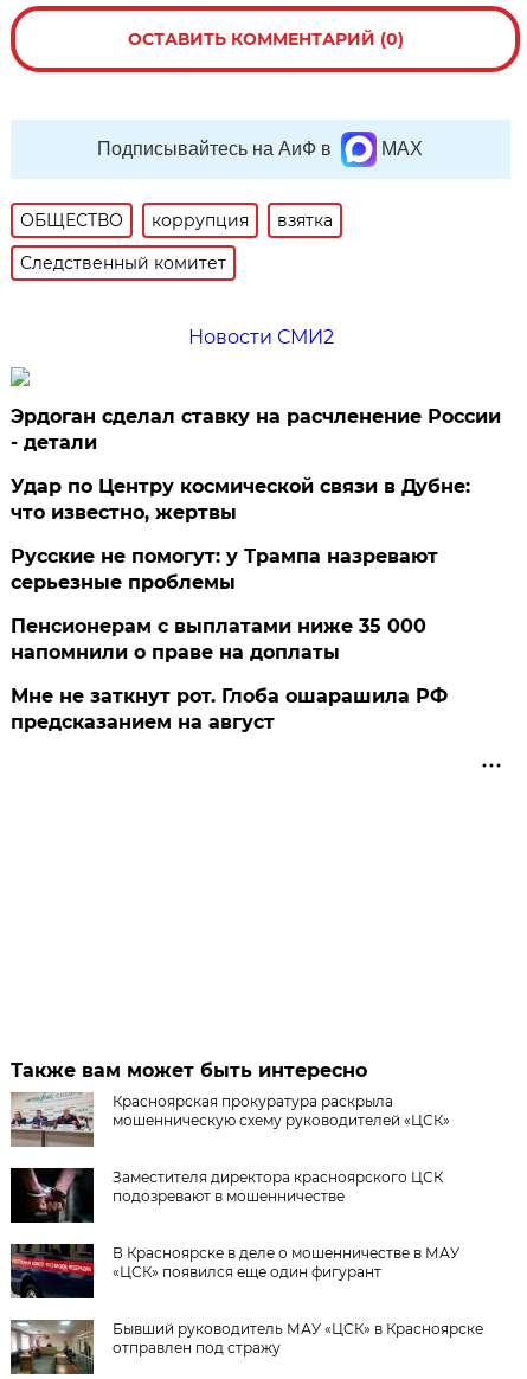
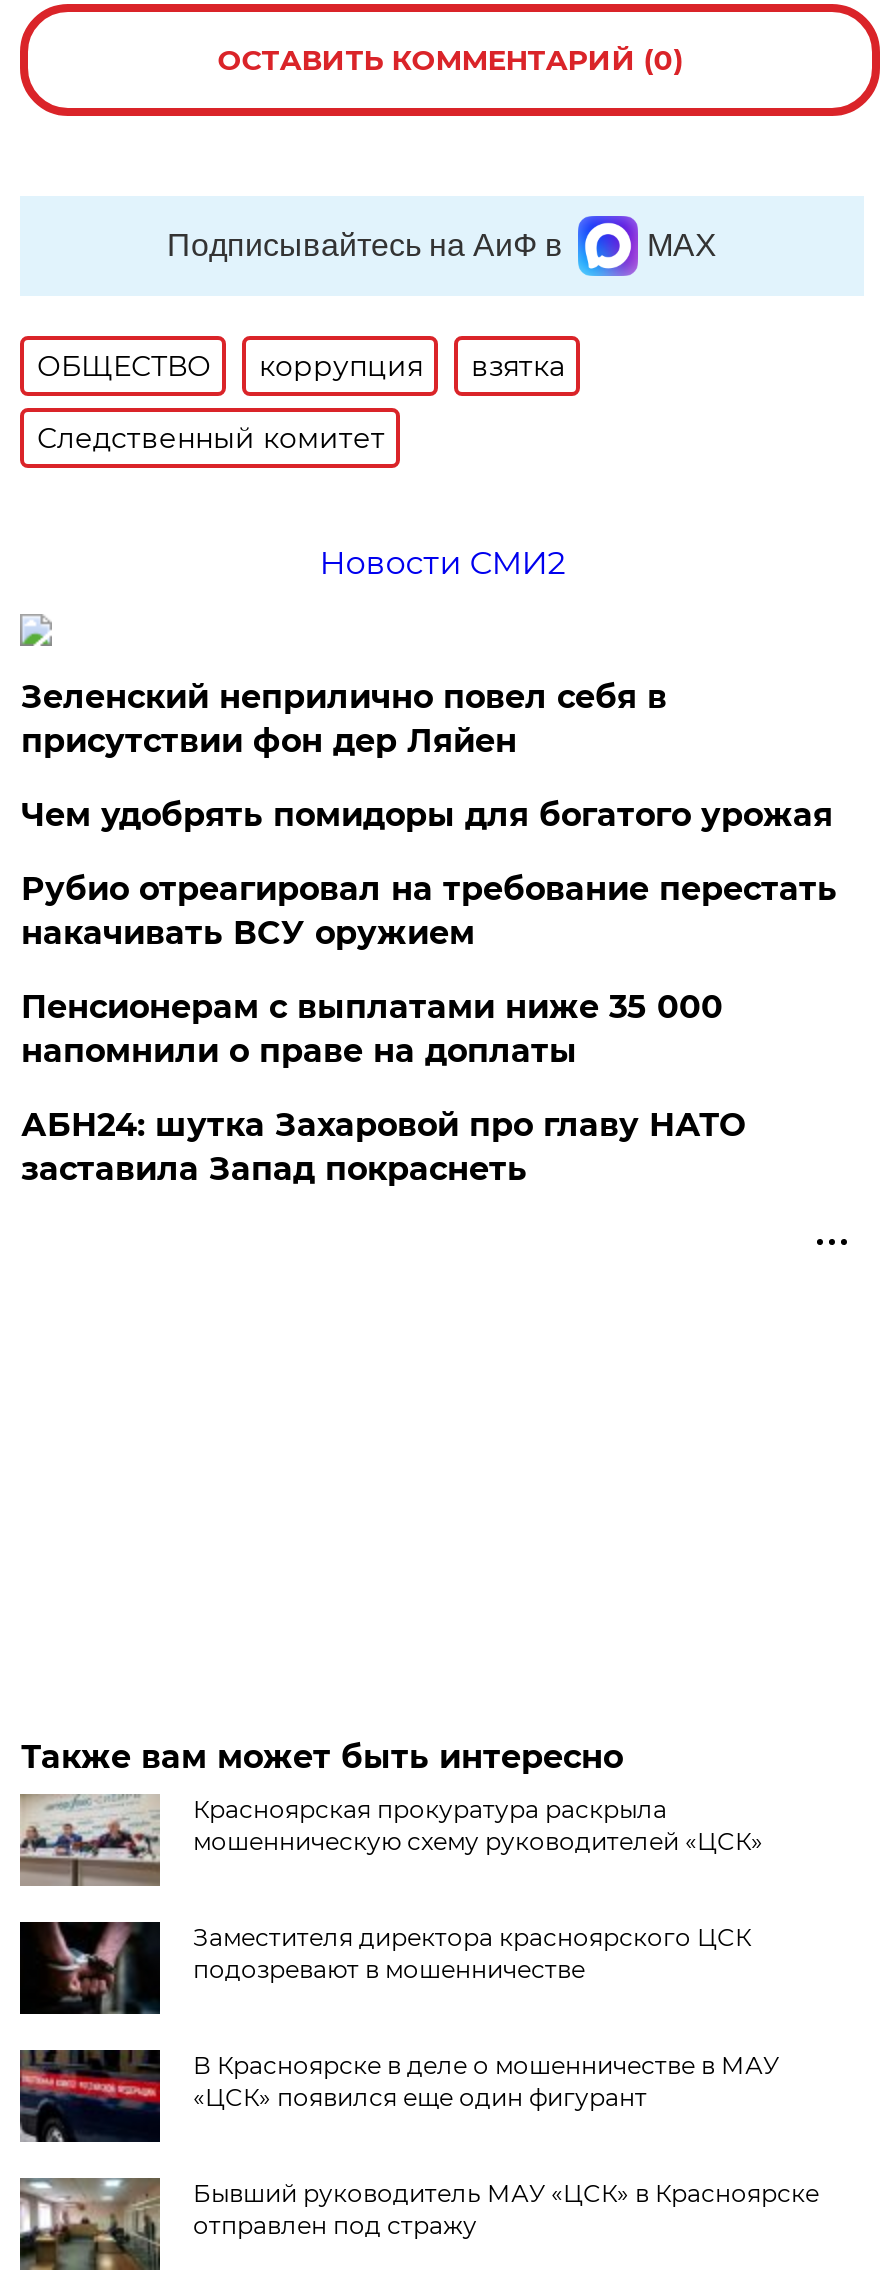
- Эрдоган сделал ставку на расчленение России
- - детали
+ Зеленский неприлично повел cебя в
+ присутствии фон дер Ляйен

- Удар по Центру космической связи в Дубне:
- что известно, жертвы
+ Чем удобрять помидоры для богатого урожая

- Русские не помогут: у Трампа назревают
- серьезные проблемы
+ Рубио отреагировал на требование перестать
+ накачивать ВСУ оружием

- Мне не заткнут рот. Глоба ошарашила РФ
- предсказанием на август
+ АБН24: шутка Захаровой про главу НАТО
+ заставила Запад покраснеть
